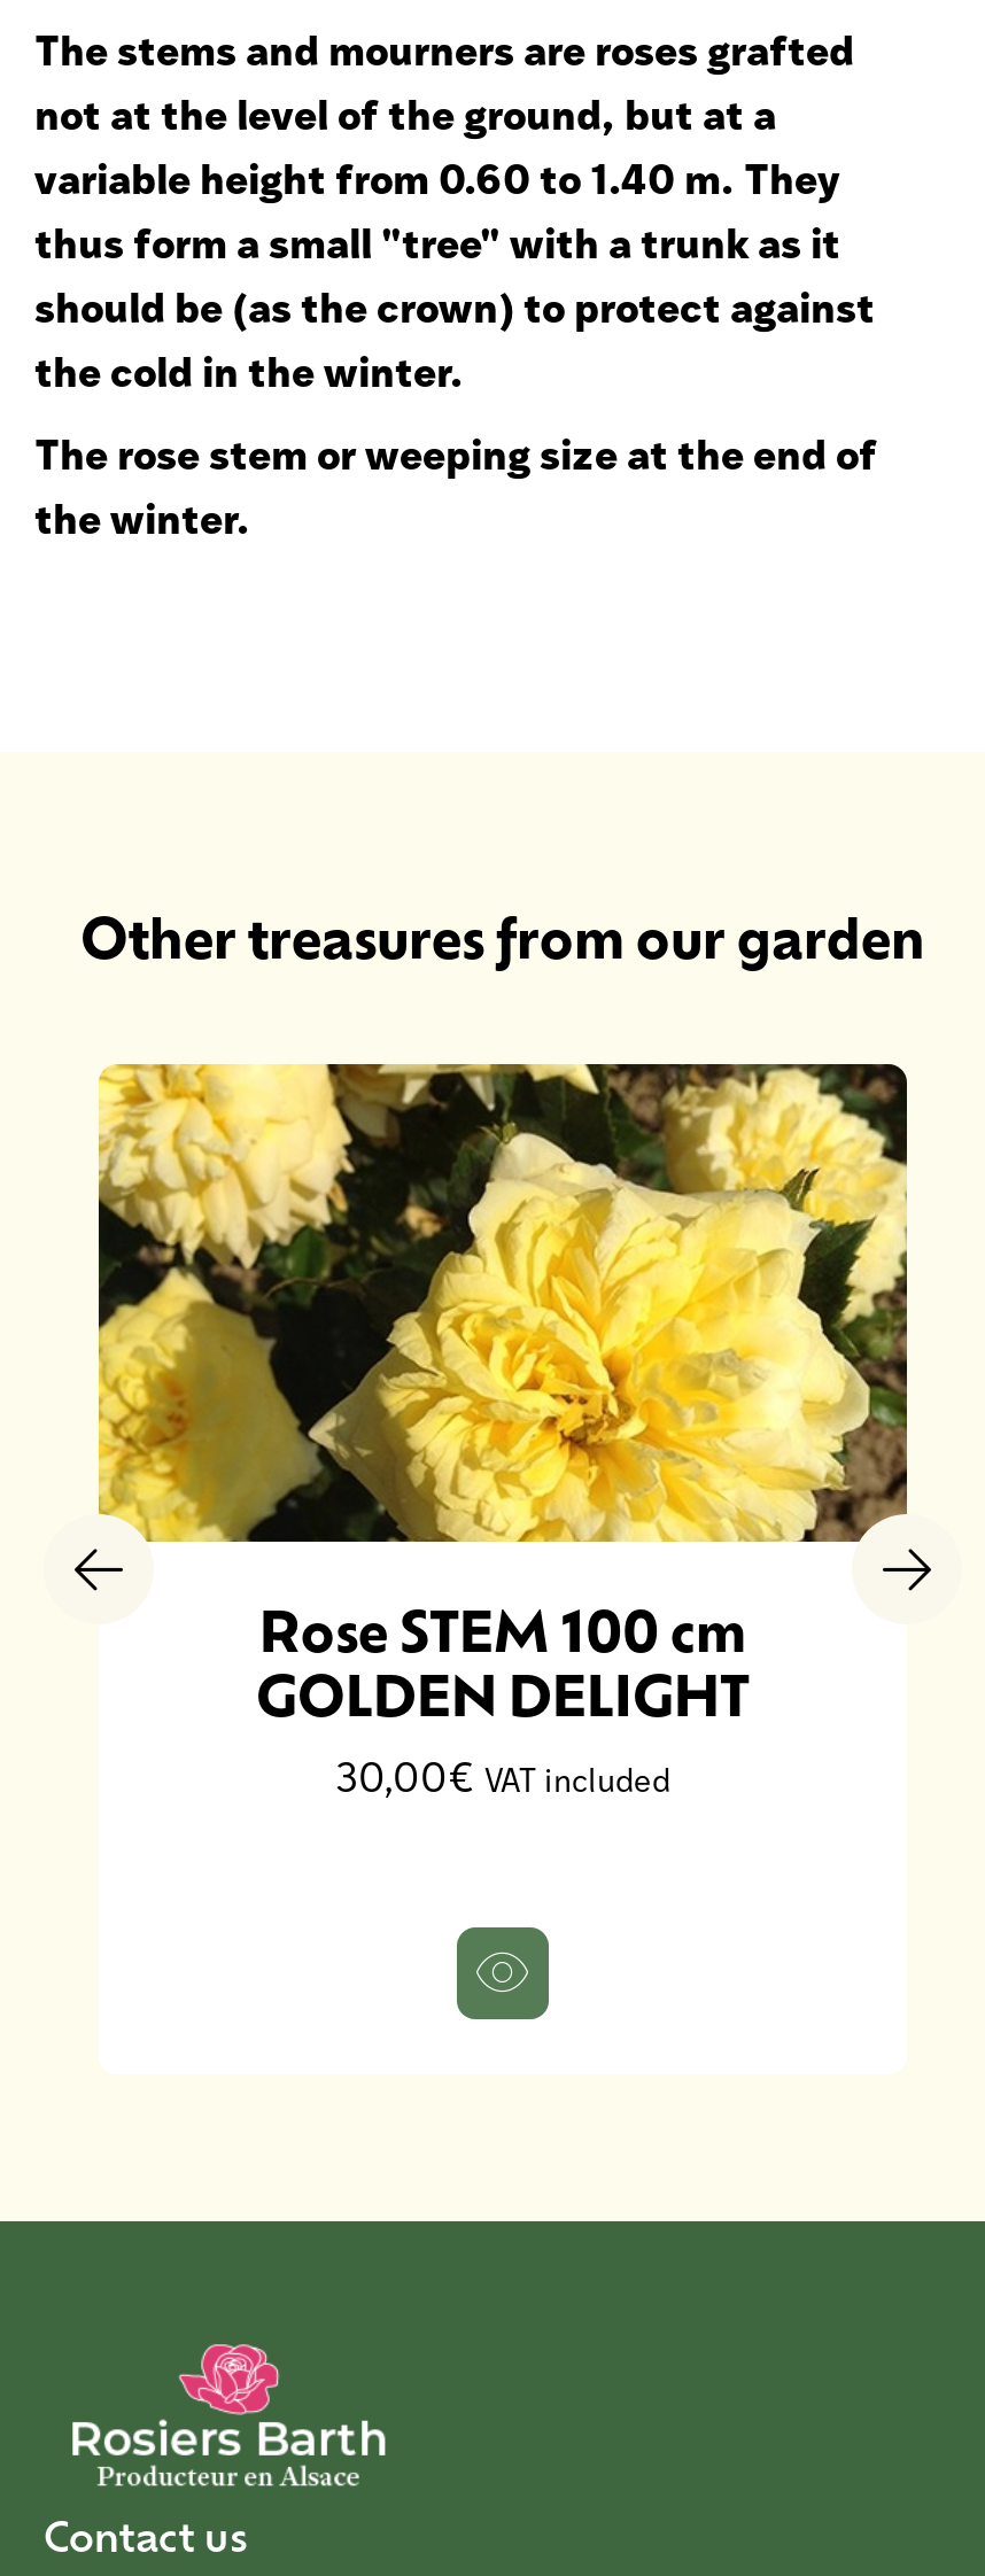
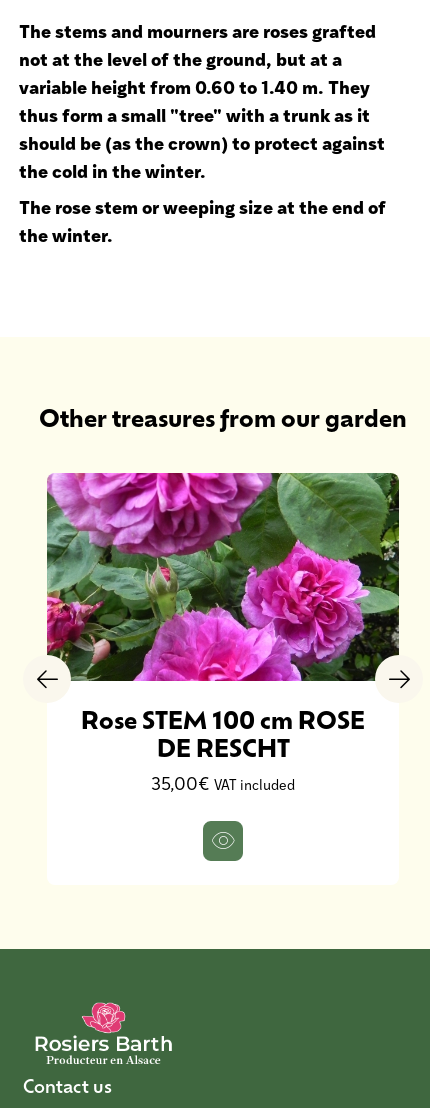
- [image]
- Rose STEM 100 cm
- GOLDEN DELIGHT
- 30,00€VAT included
+ [image]
+ Rose STEM 100 cm ROSE
+ DE RESCHT
+ 35,00€VAT included
